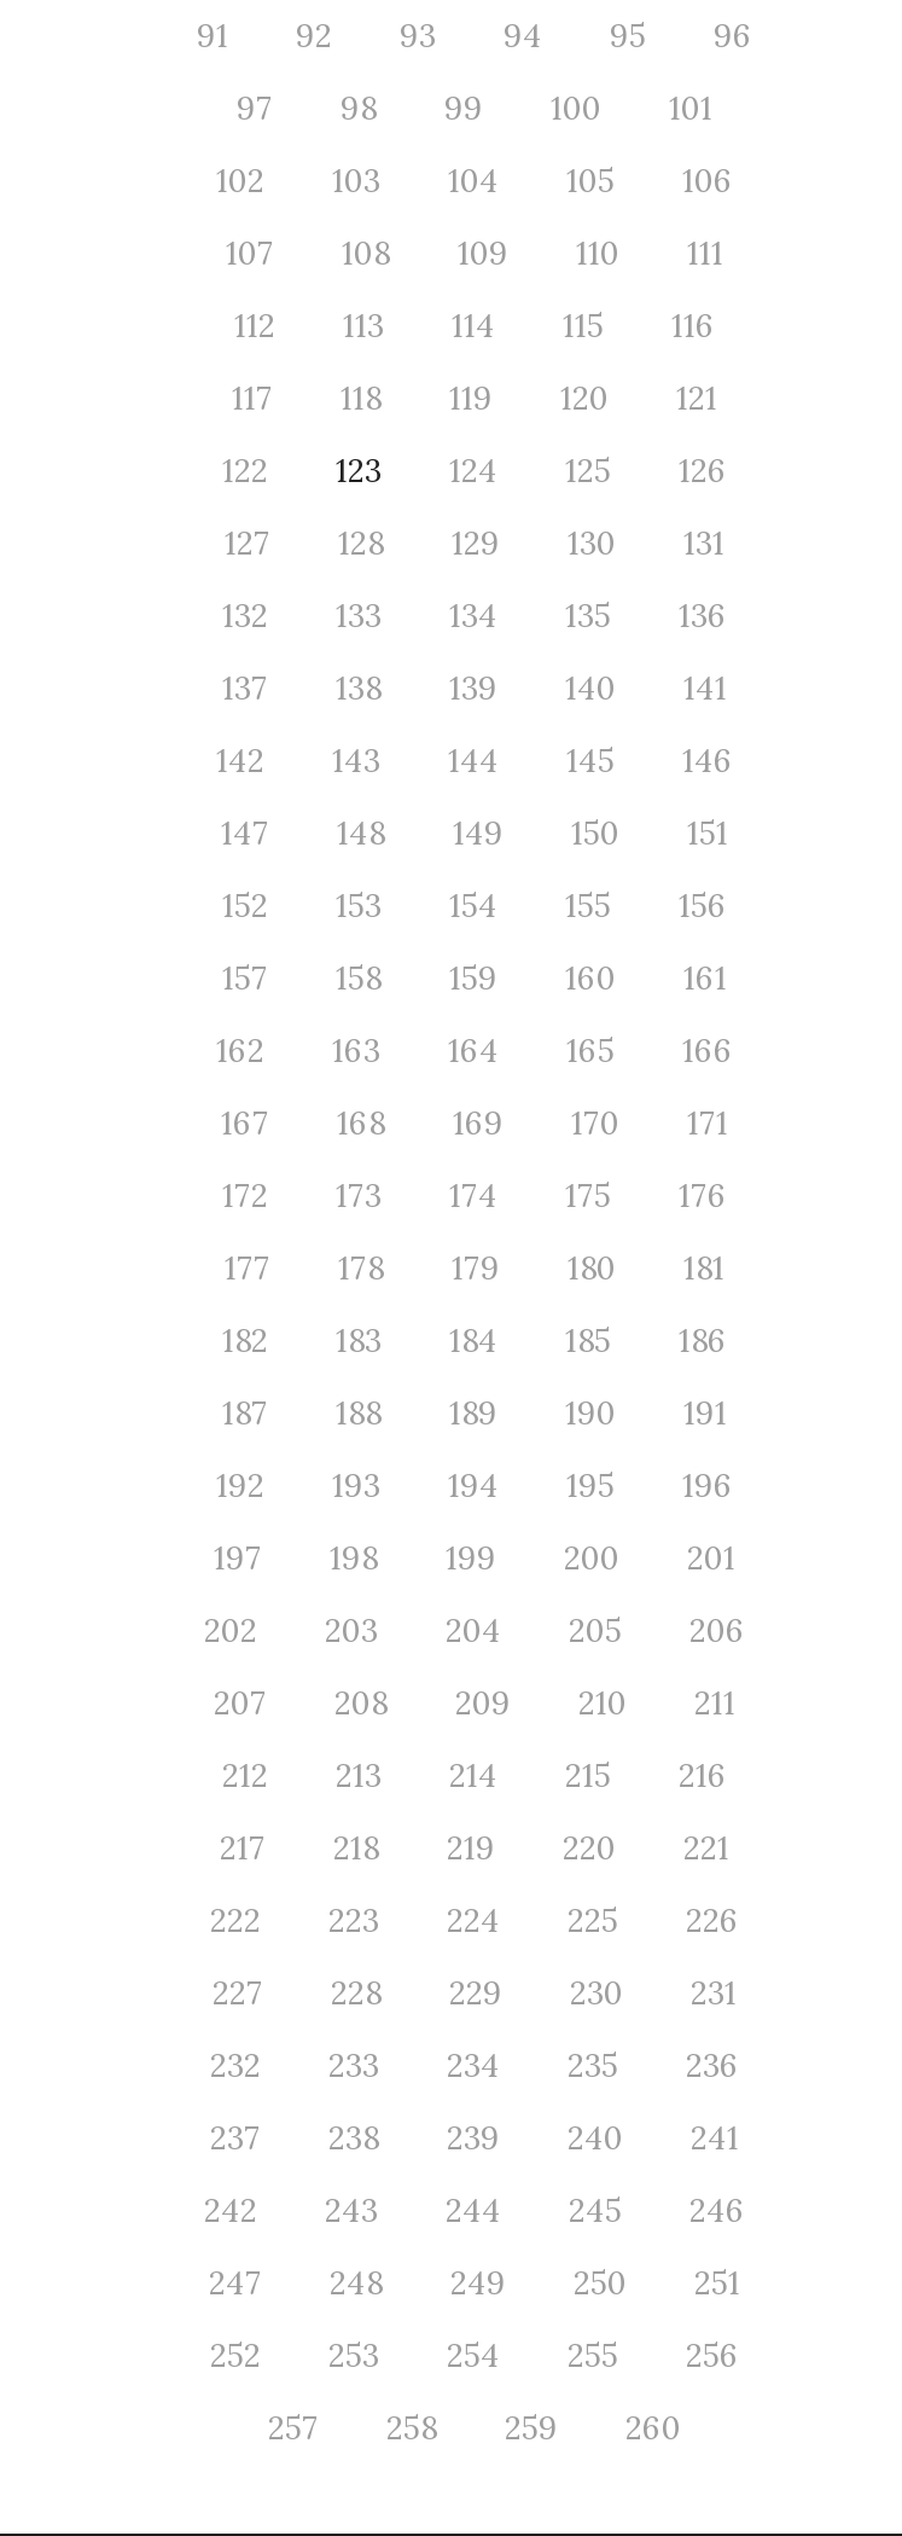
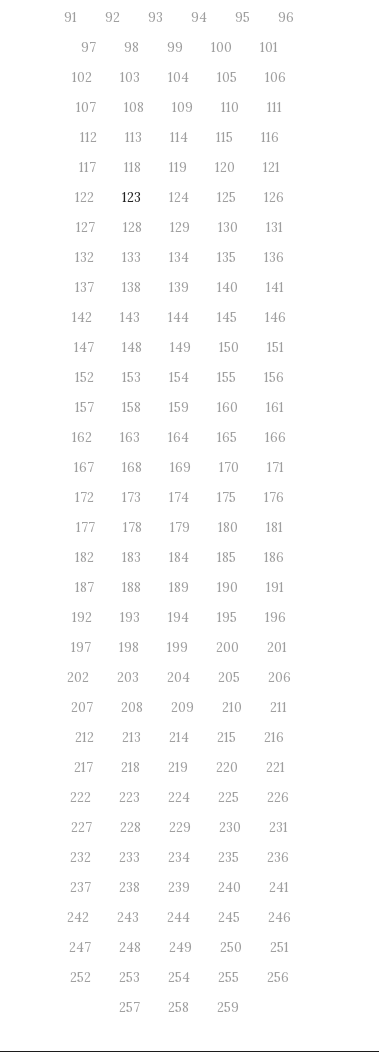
- 260
